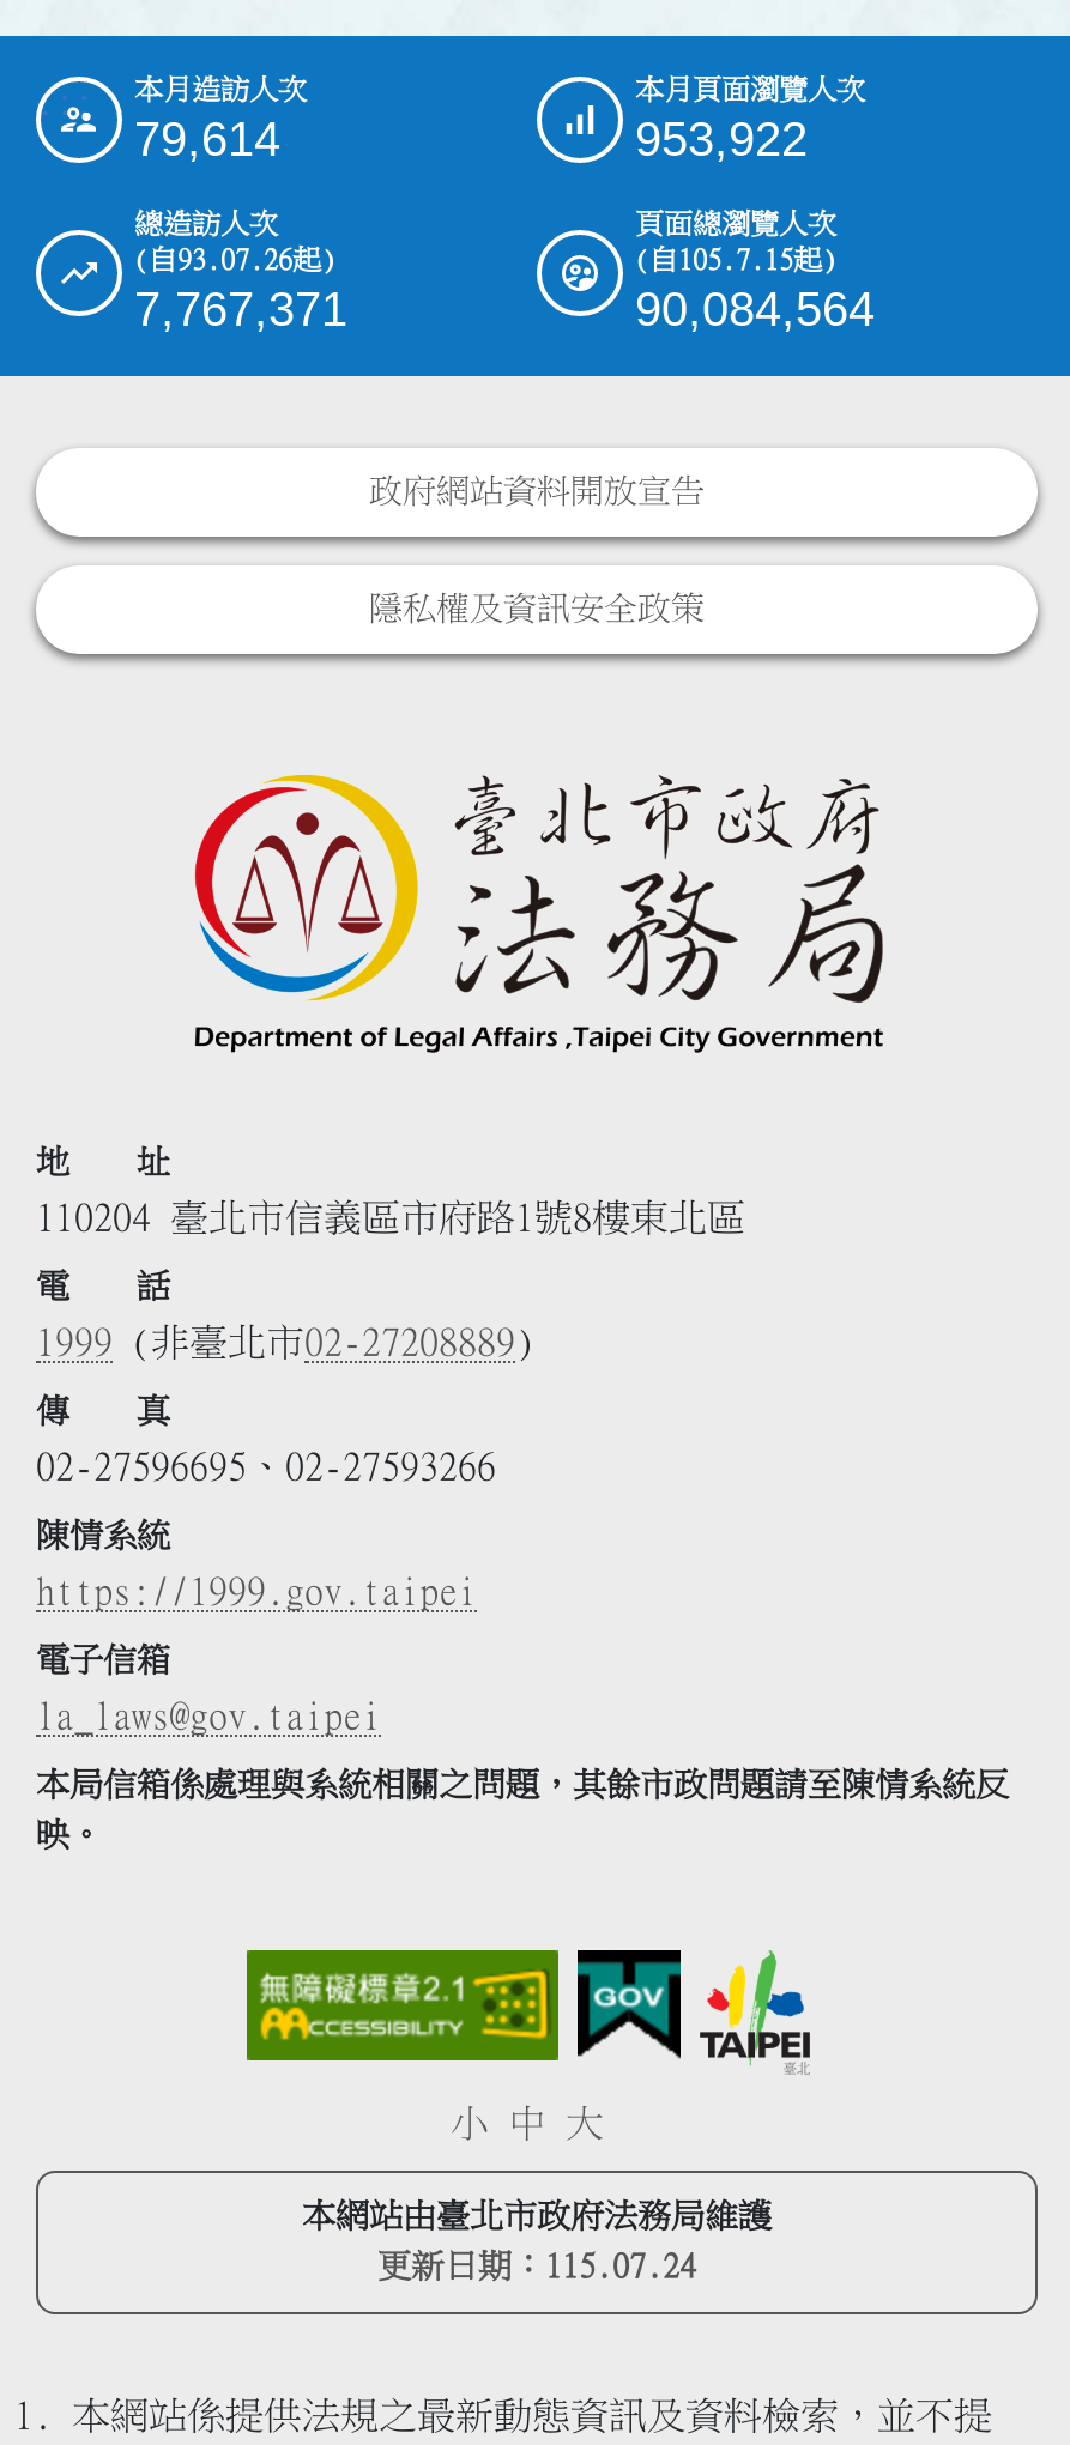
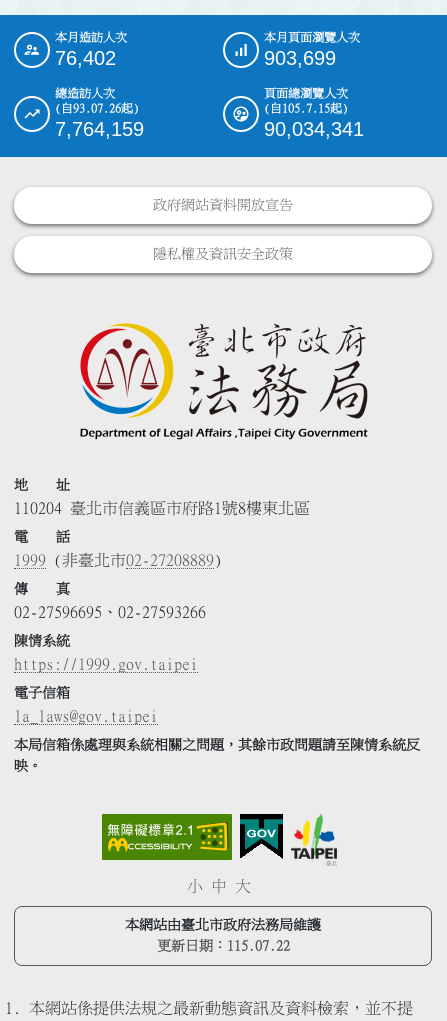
- 79,614
+ 76,402

- 953,922
+ 903,699

- 7,767,371
+ 7,764,159

- 90,084,564
+ 90,034,341

- 更新日期：115.07.24
+ 更新日期：115.07.22
